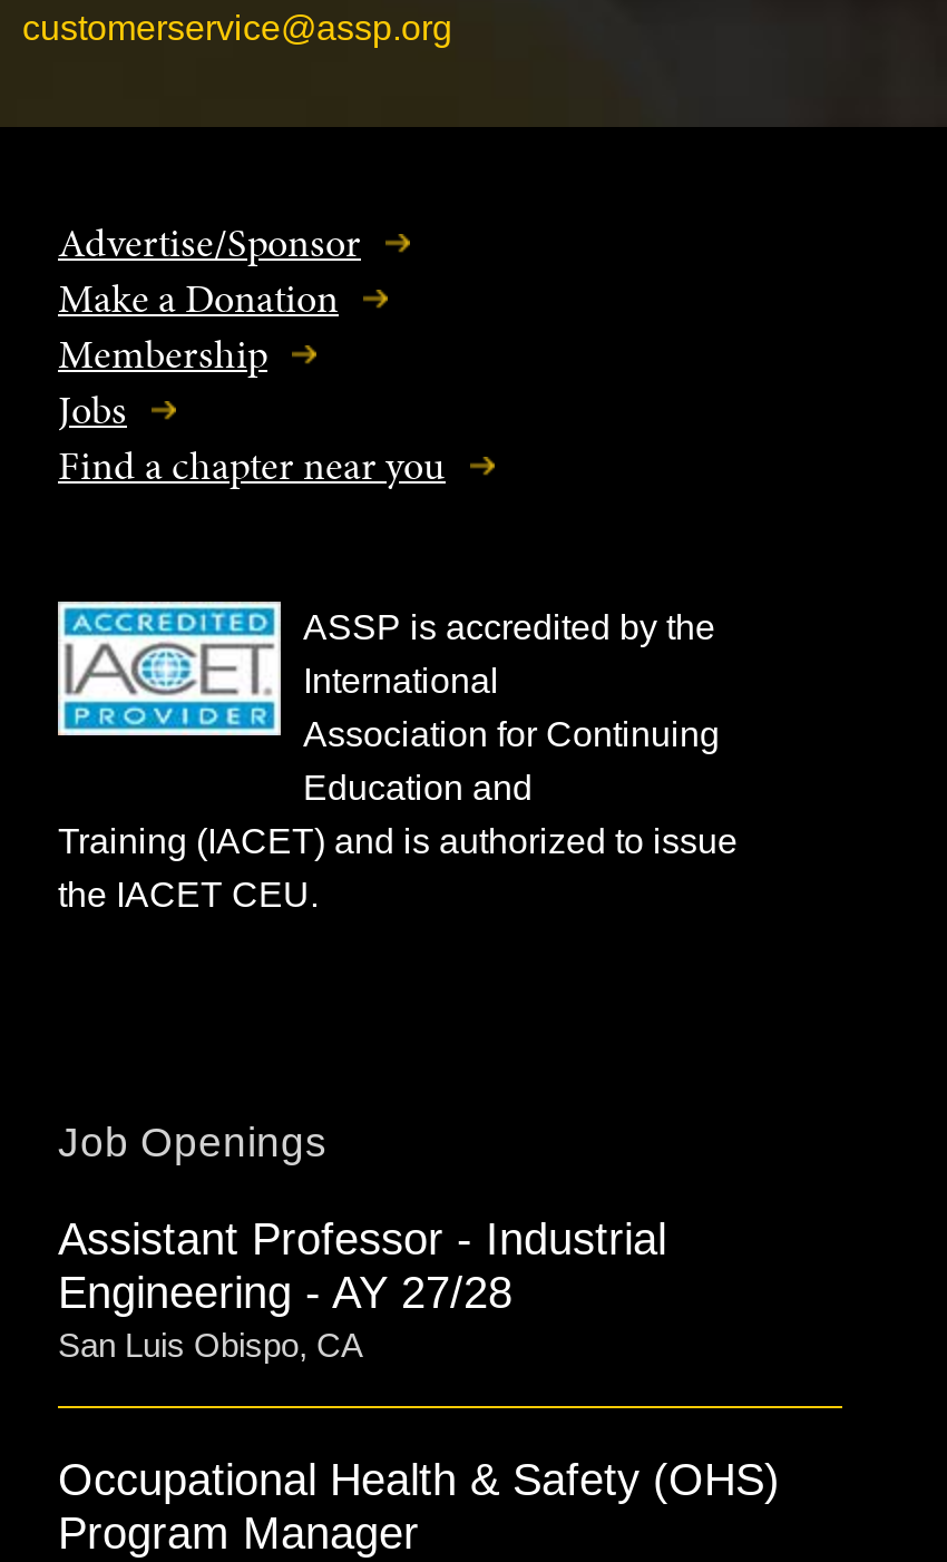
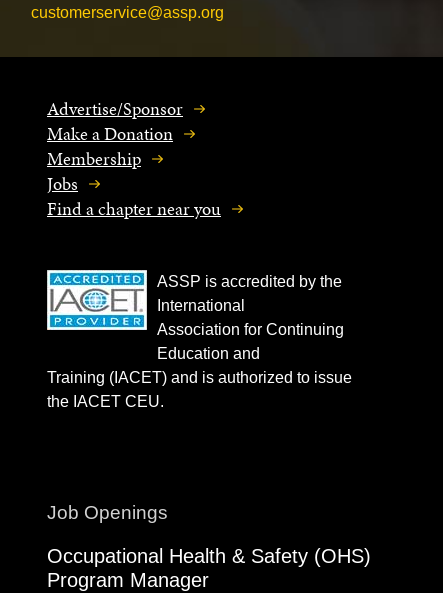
- Assistant Professor - Industrial
- Engineering - AY 27/28
- San Luis Obispo, CA
